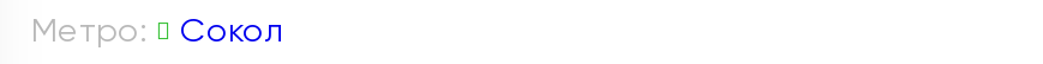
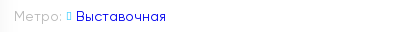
- Сокол
+ Выставочная
